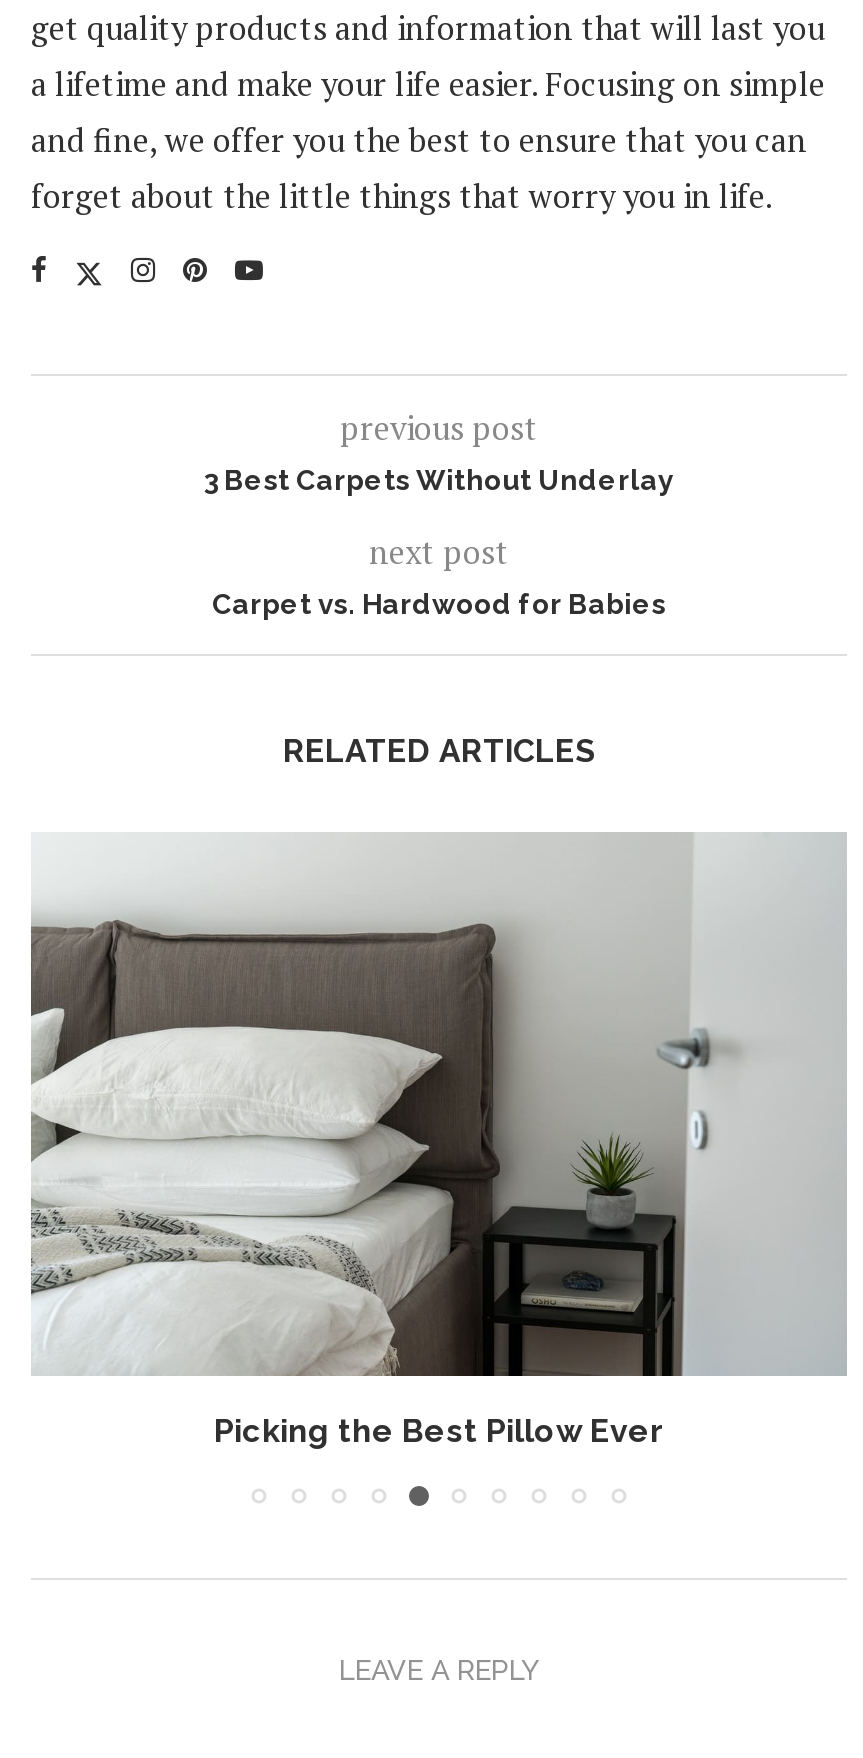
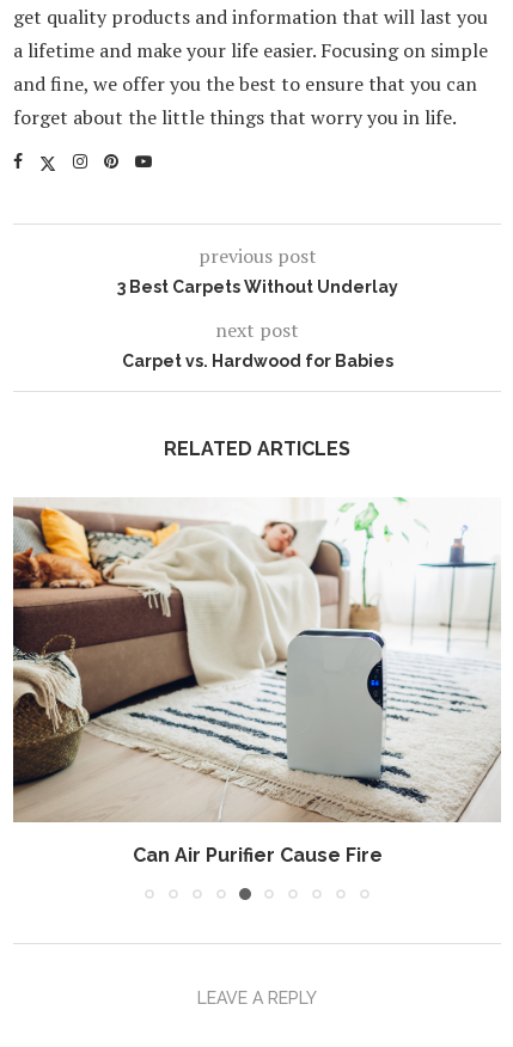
- [image]
- Picking the Best Pillow Ever
+ [image]
+ Can Air Purifier Cause Fire
